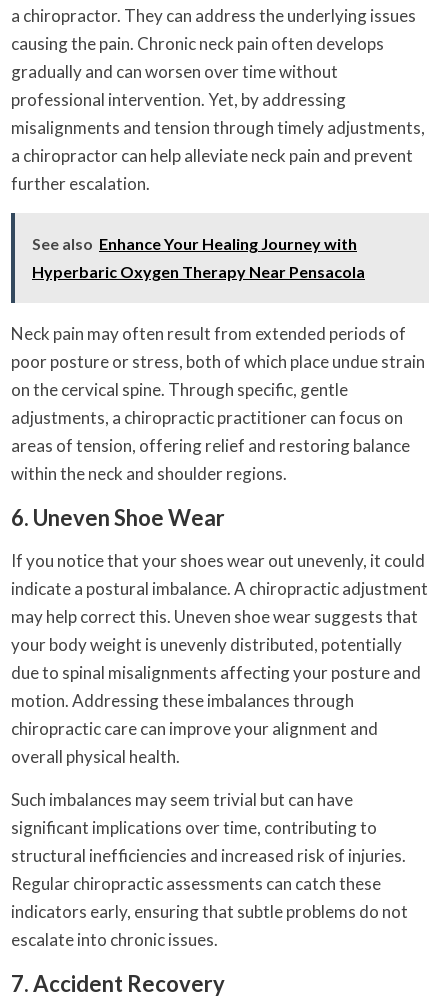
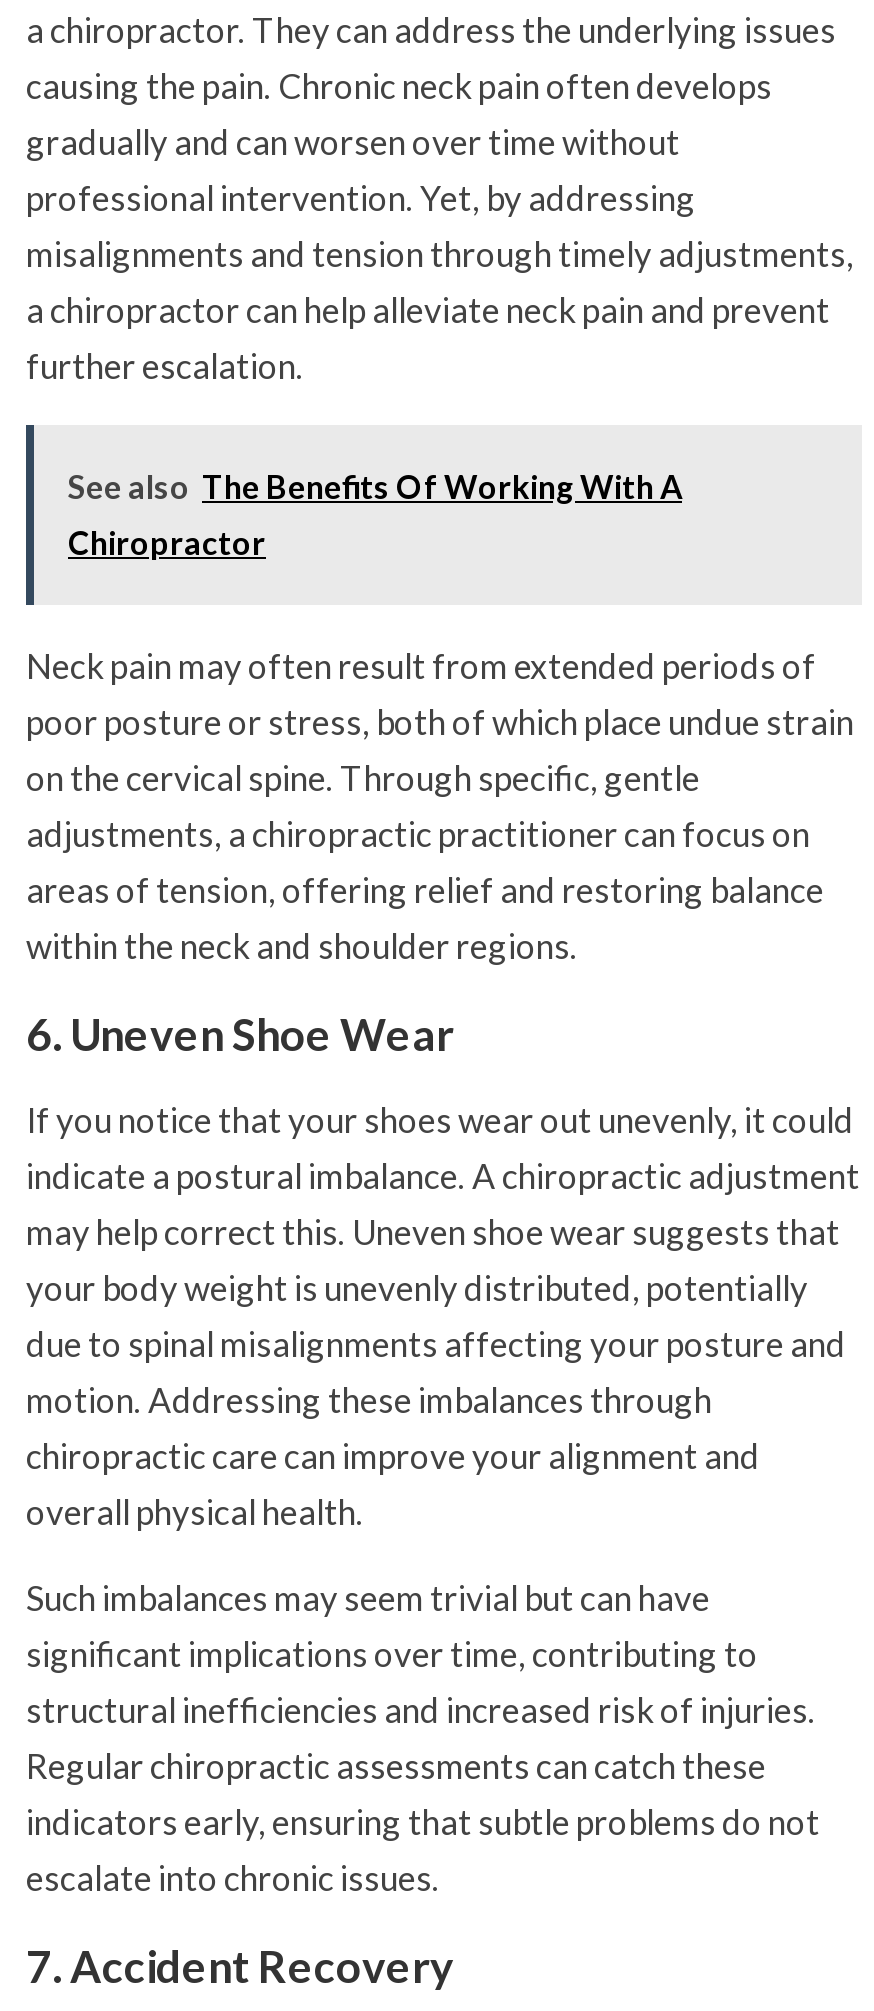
- See also Enhance Your Healing Journey with
+ See also The Benefits Of Working With A

- Hyperbaric Oxygen Therapy Near Pensacola
+ Chiropractor
